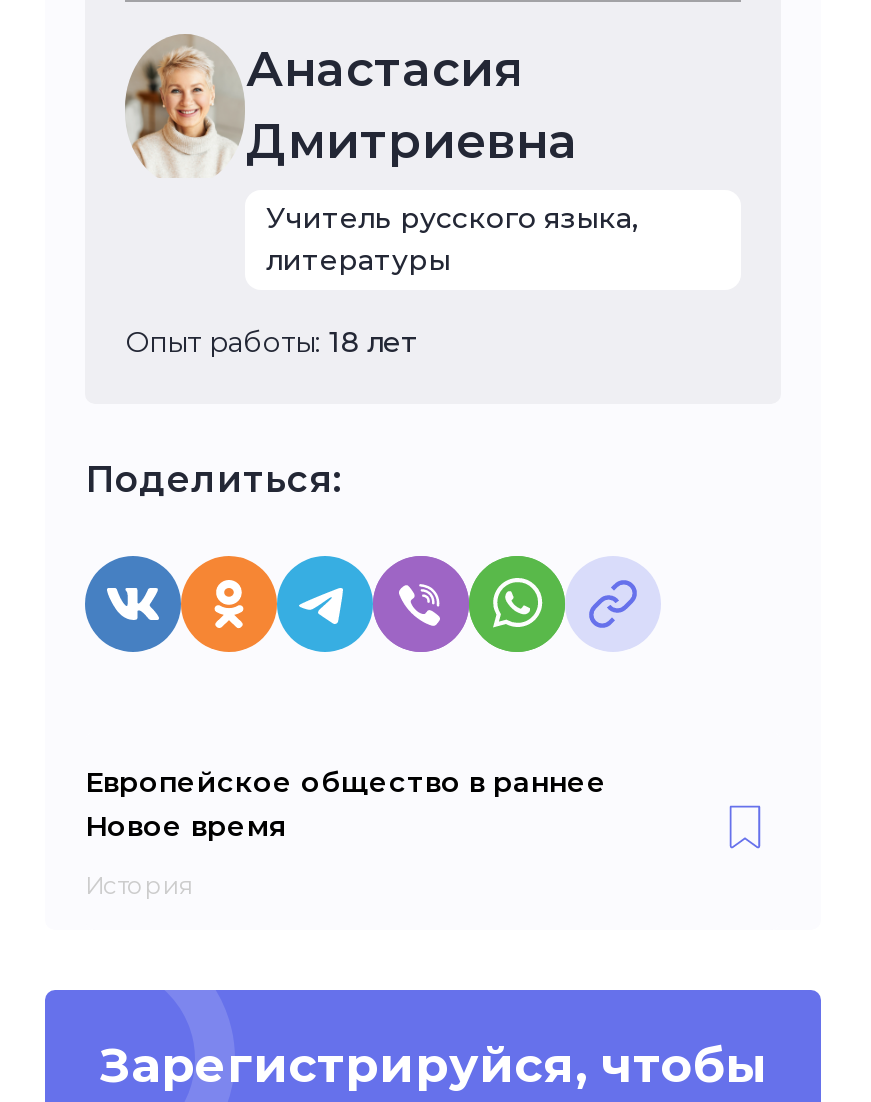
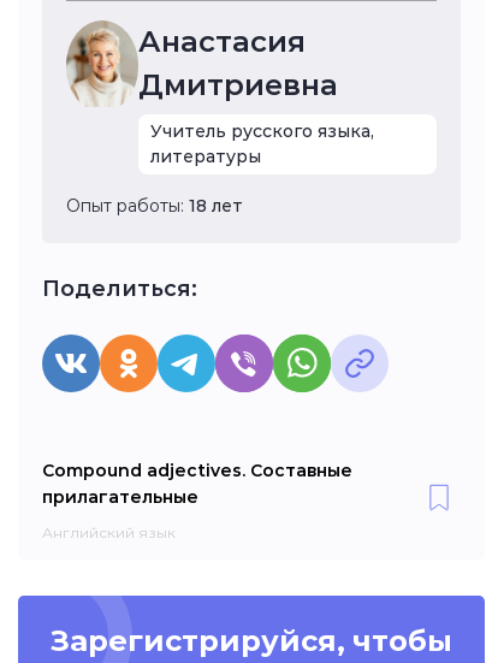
- Европейское общество в раннее
- Новое время
+ Compound adjectives. Составные
+ прилагательные

- История
+ Английский язык
